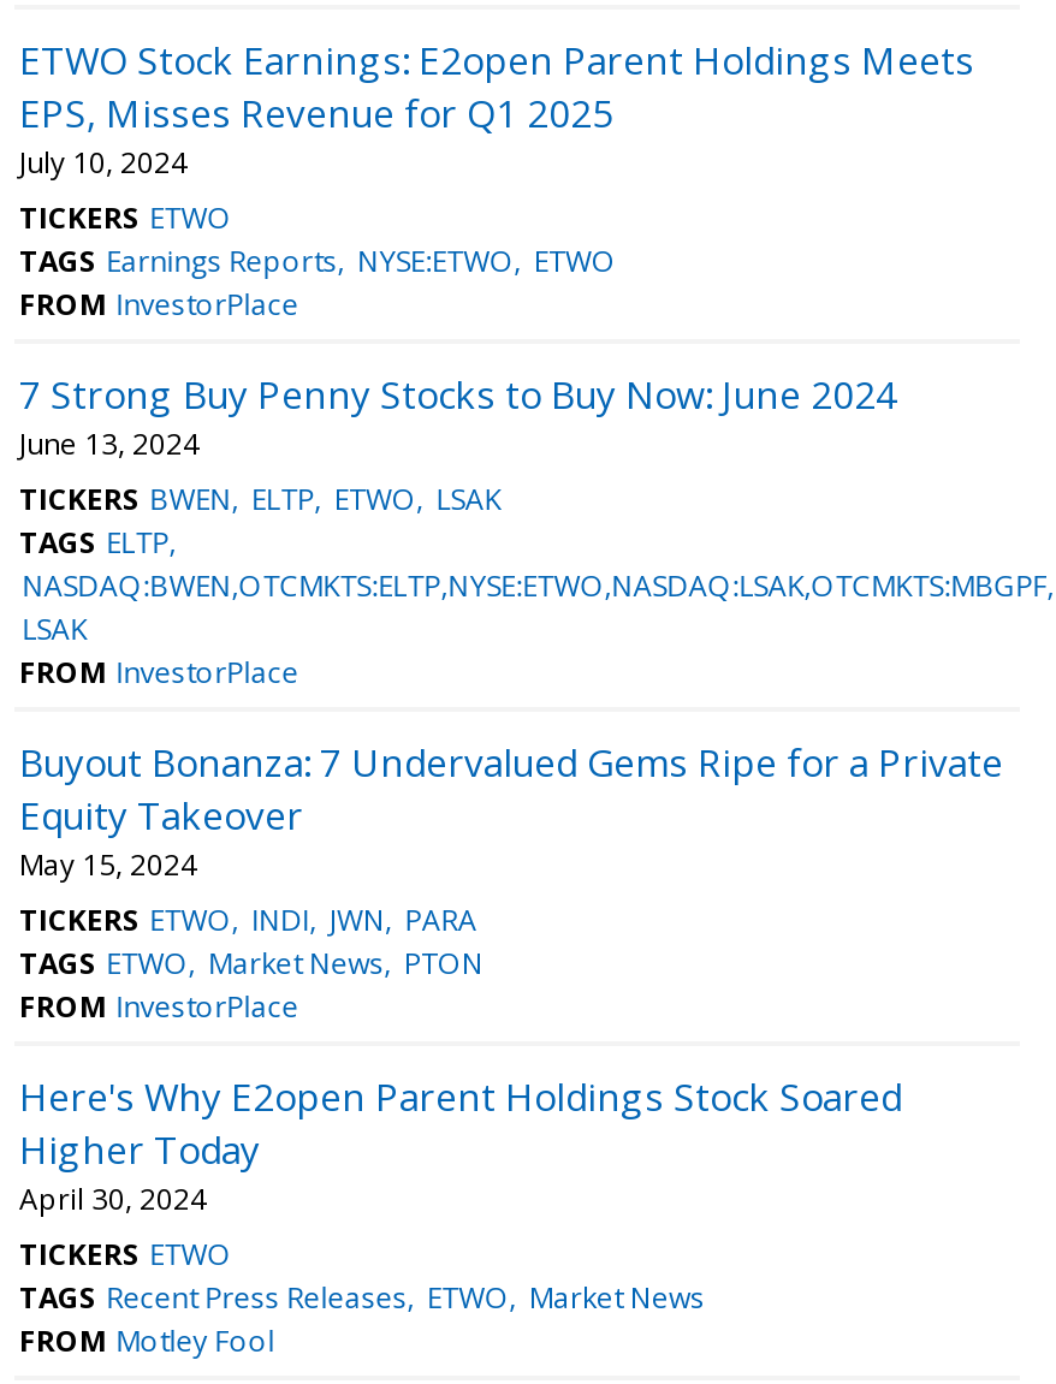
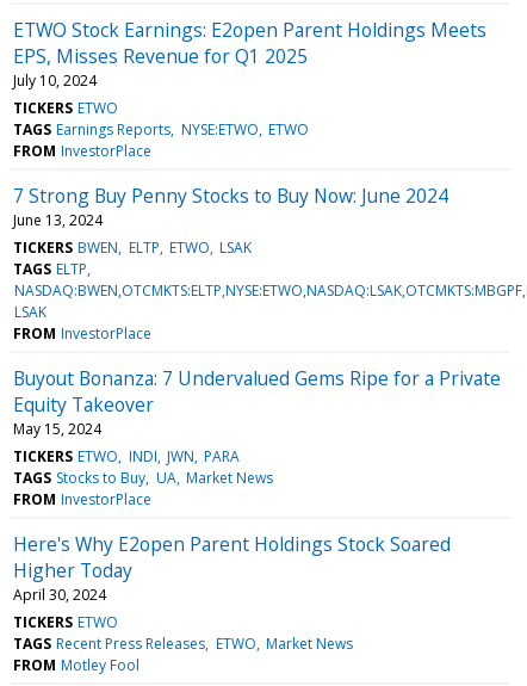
- TAGS ETWO Market News PTON
+ TAGS Stocks to Buy UA Market News
